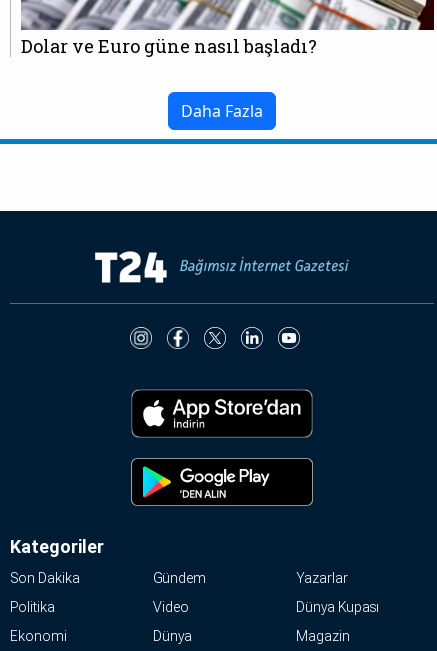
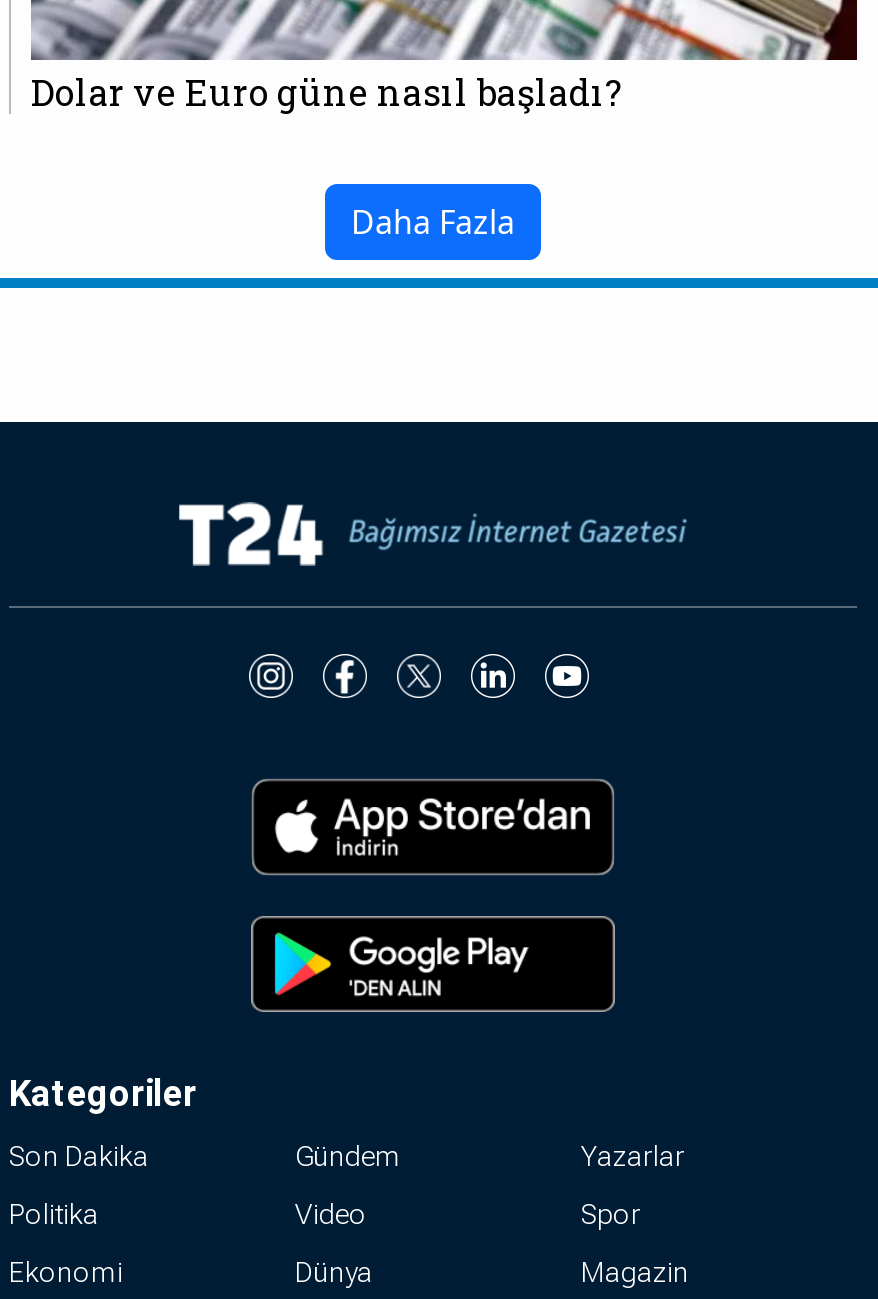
- Dünya Kupası
+ Spor
